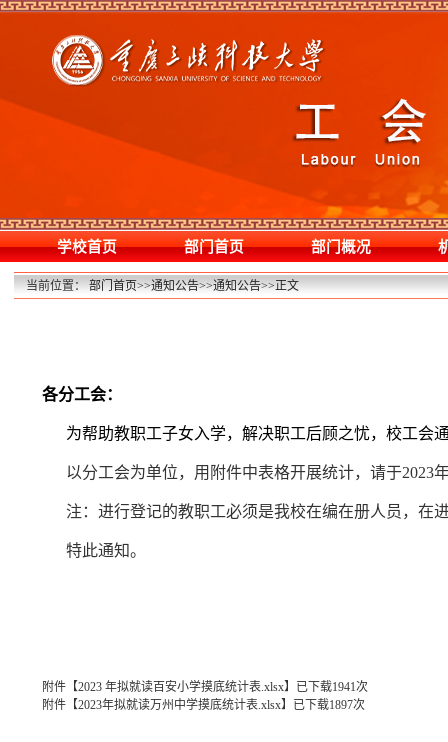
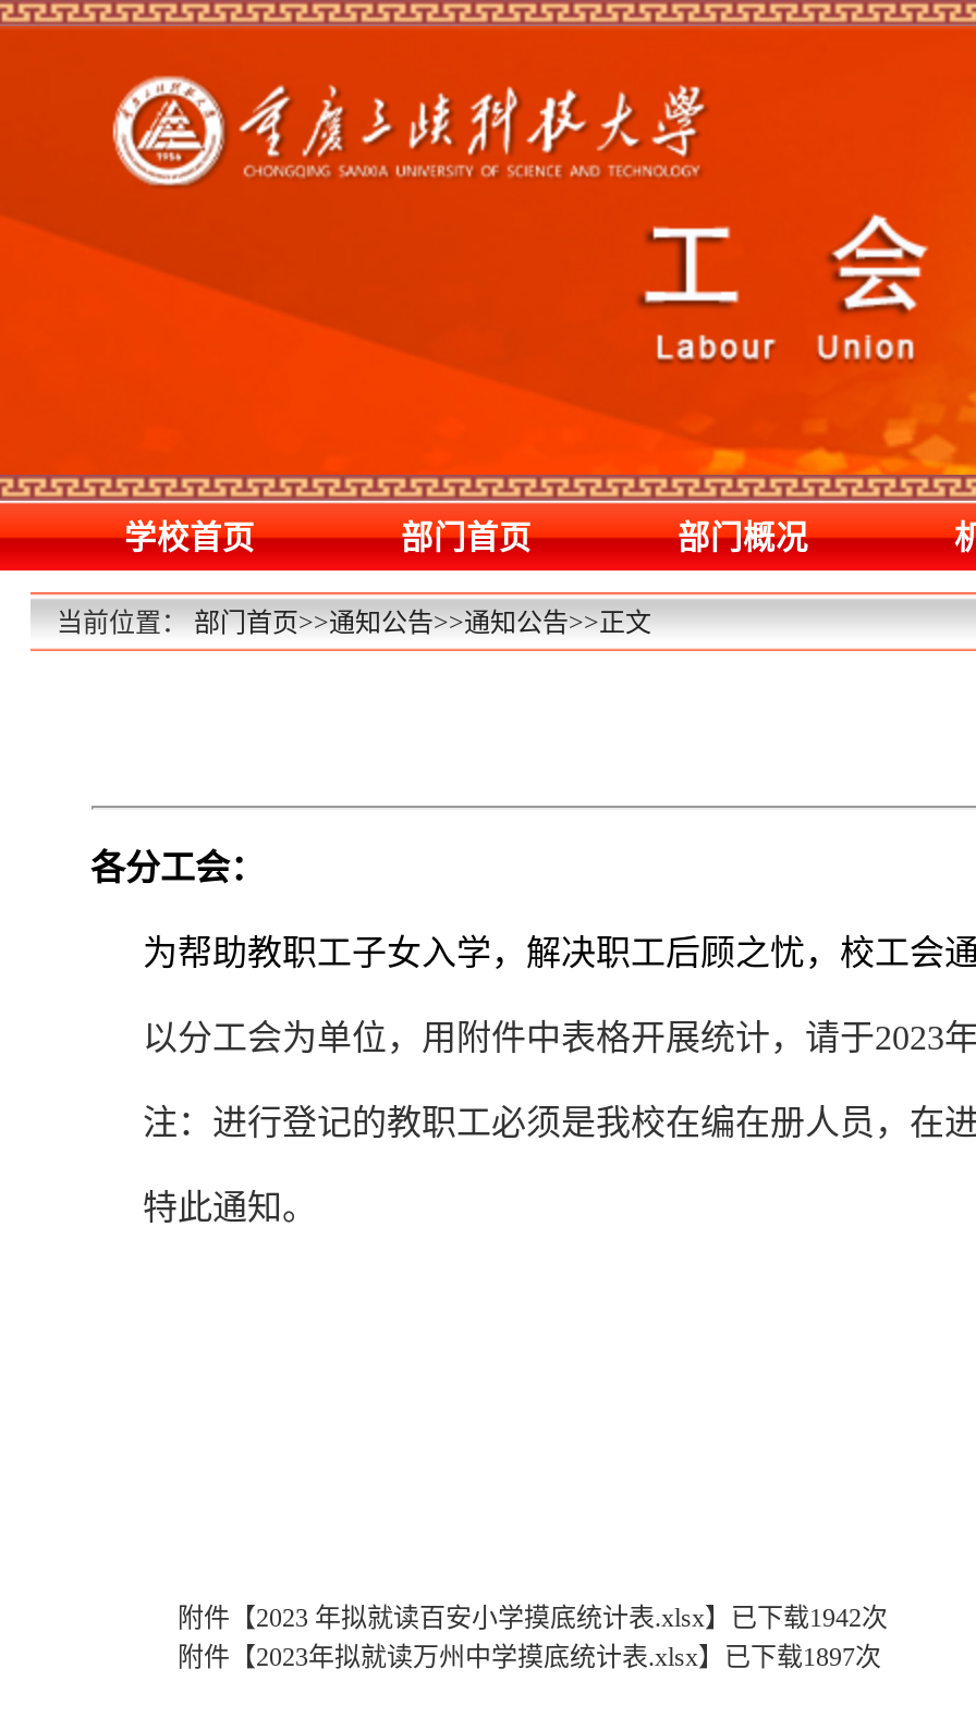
- 附件【2023 年拟就读百安小学摸底统计表.xlsx】已下载1941次
+ 附件【2023 年拟就读百安小学摸底统计表.xlsx】已下载1942次
